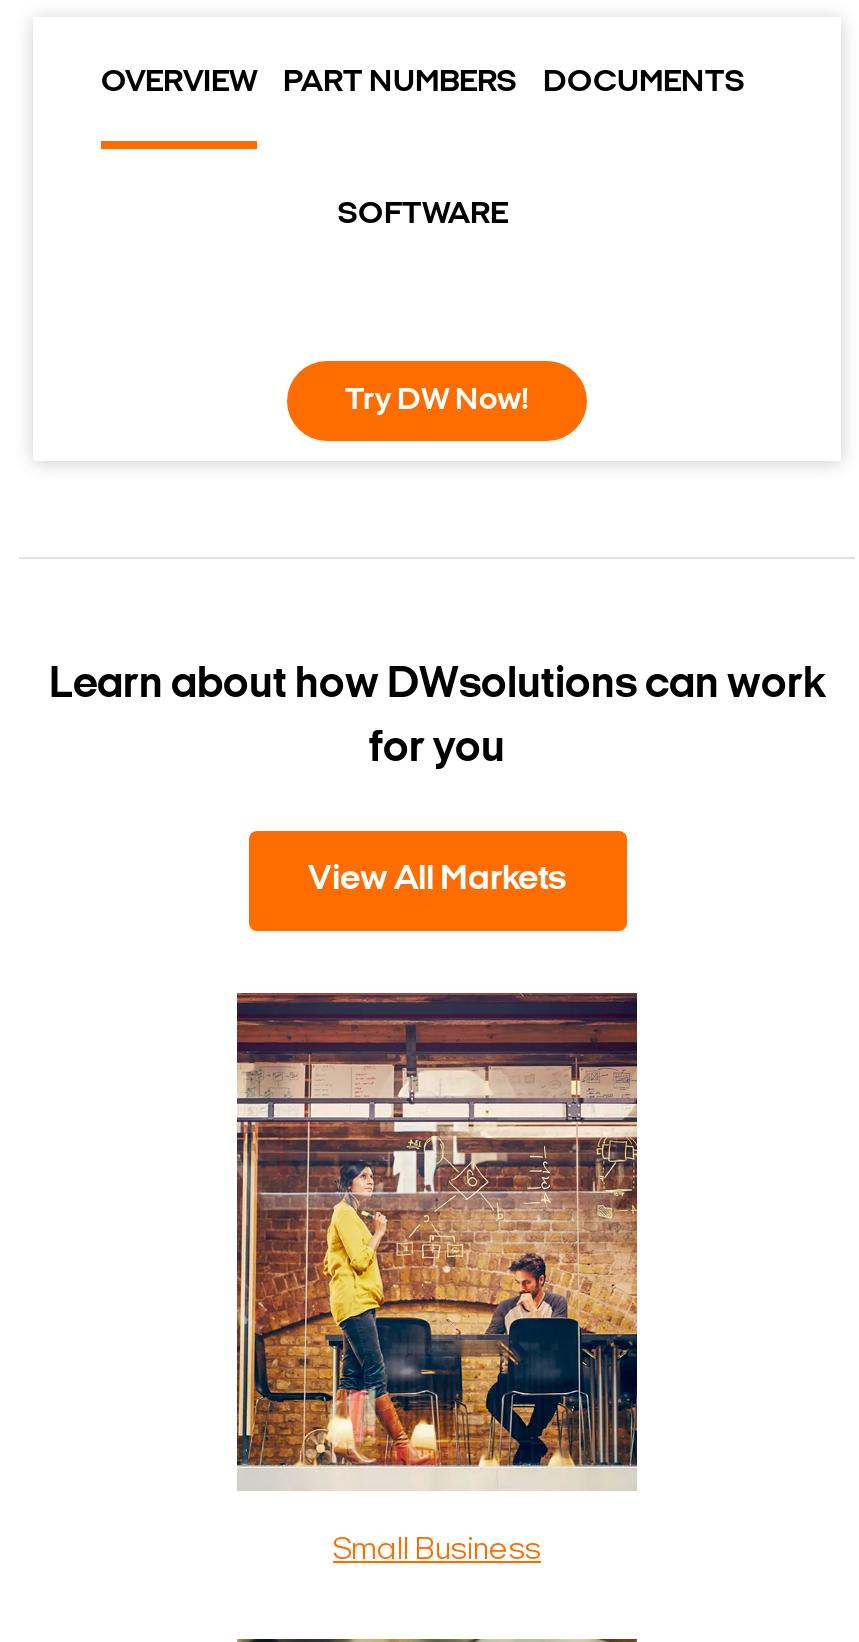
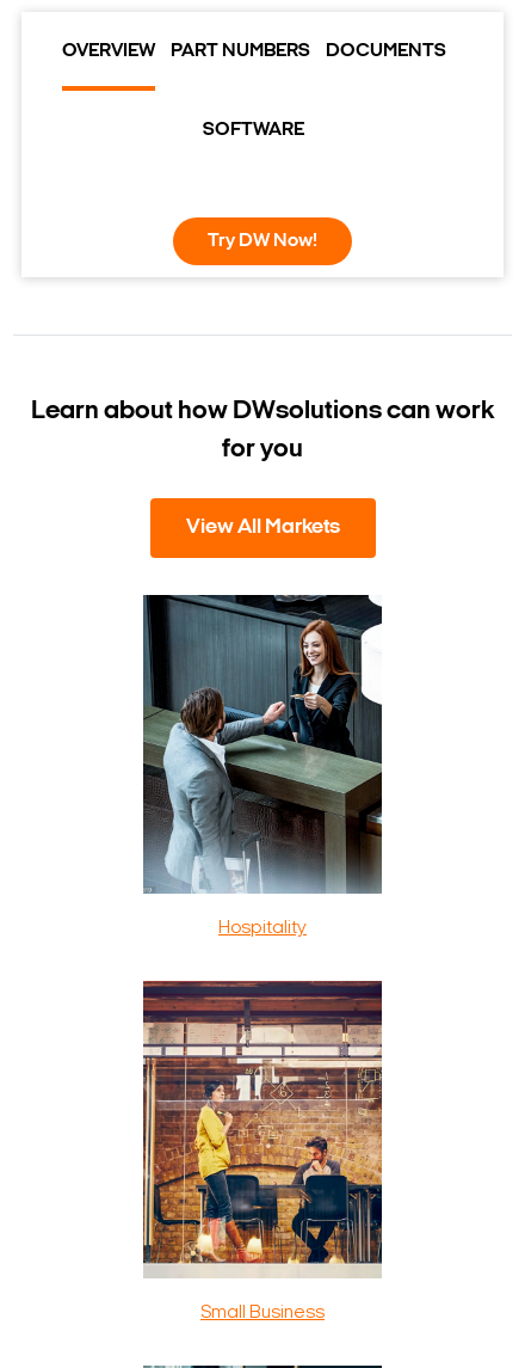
+ [image]
+ Hospitality
